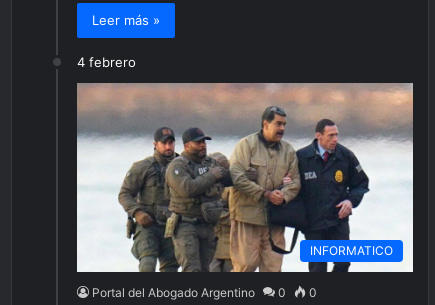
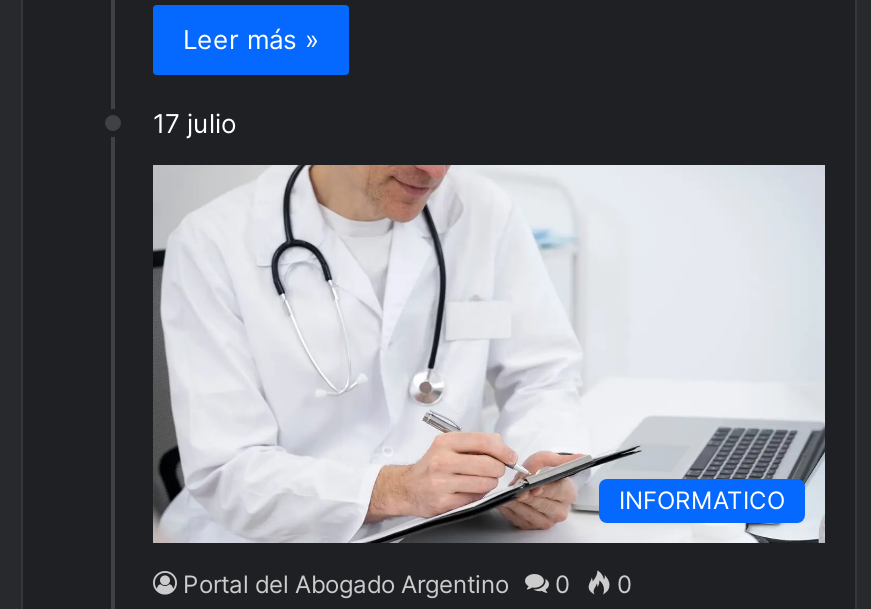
- 4 febrero
+ 17 julio

- [image]
+ [image]
